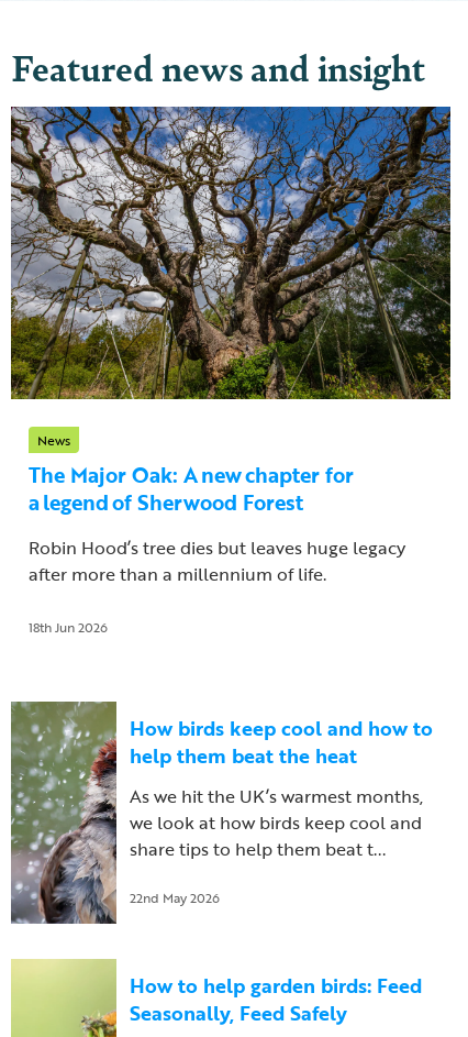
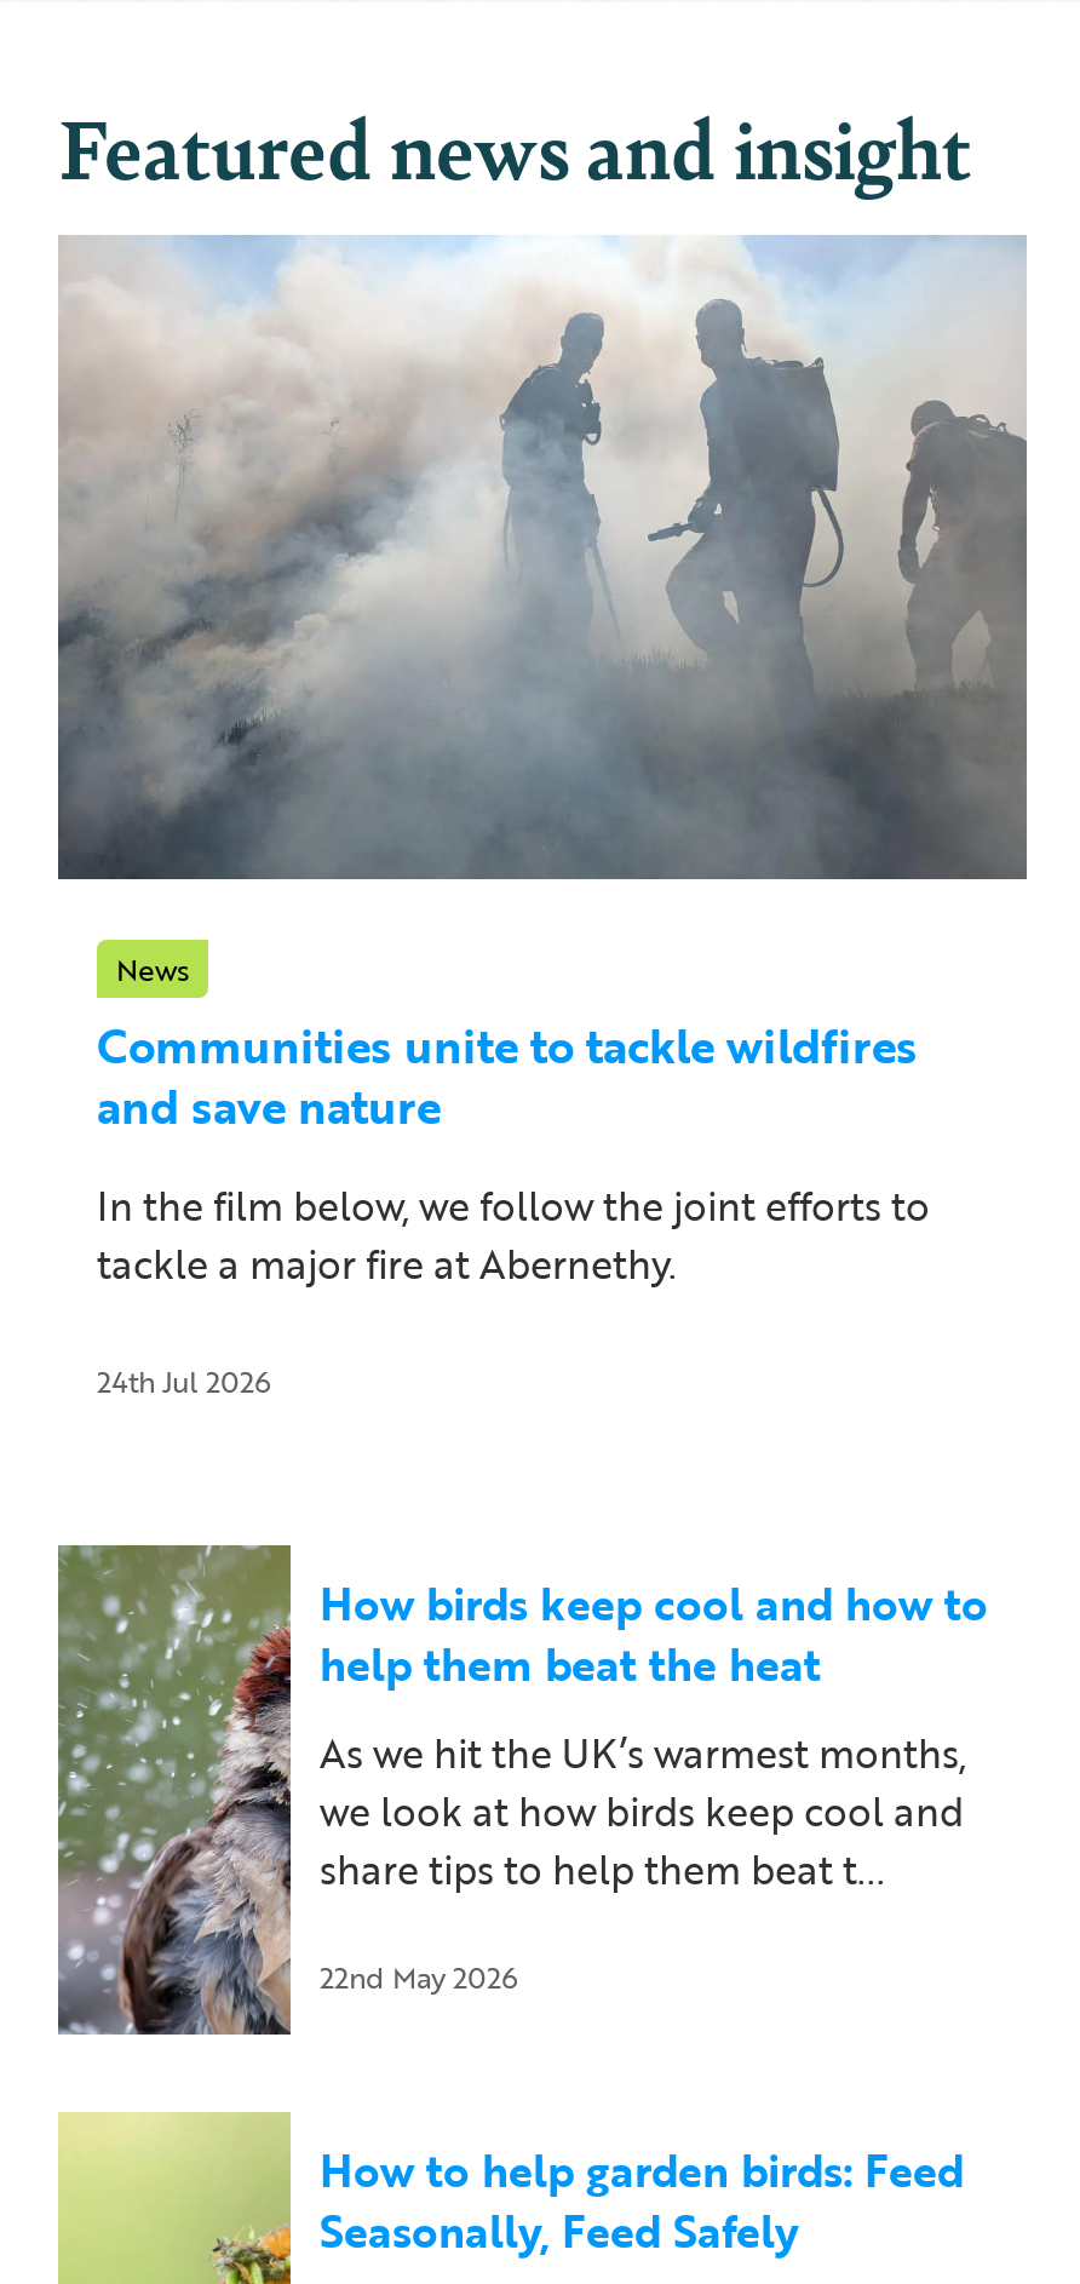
- [image]
+ [image]

- The Major Oak: A new chapter for
- a legend of Sherwood Forest
+ Communities unite to tackle wildfires
+ and save nature

- Robin Hood’s tree dies but leaves huge legacy
- after more than a millennium of life.
+ In the film below, we follow the joint efforts to
+ tackle a major fire at Abernethy.

- 18th Jun 2026
+ 24th Jul 2026
